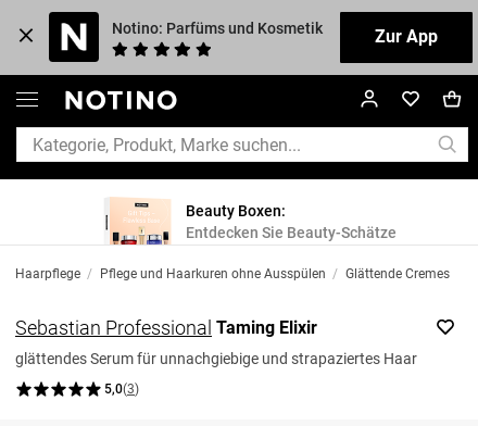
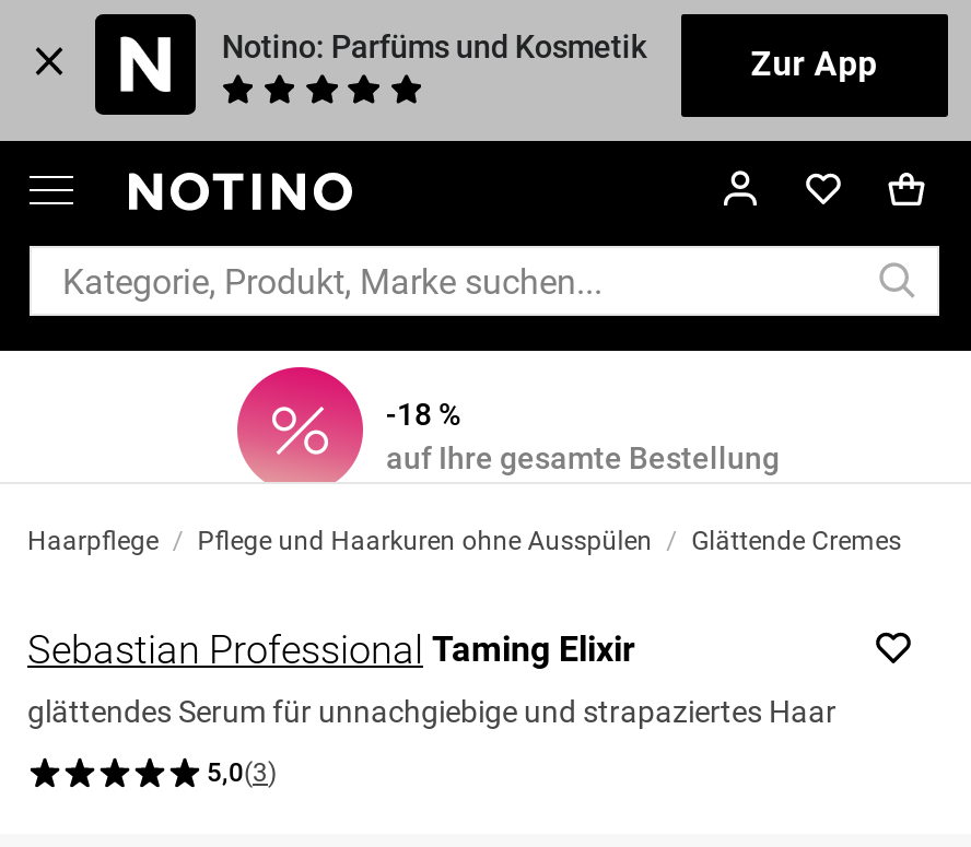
- [image]
- Beauty Boxen:
- Entdecken Sie Beauty-Schätze
+ [image]
+ -18 %
+ auf Ihre gesamte Bestellung
